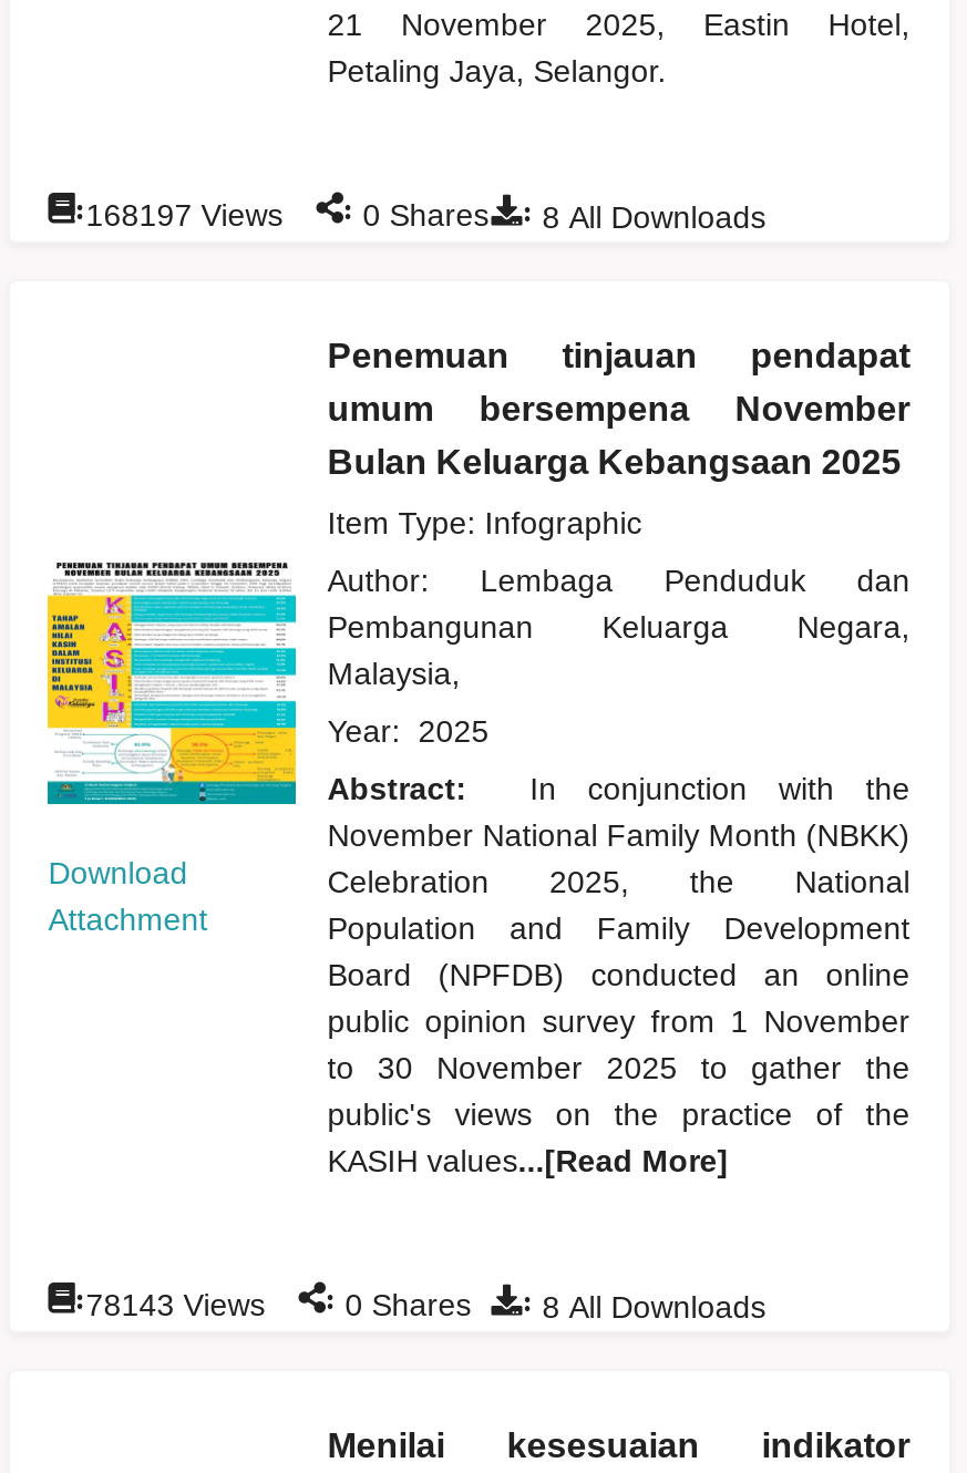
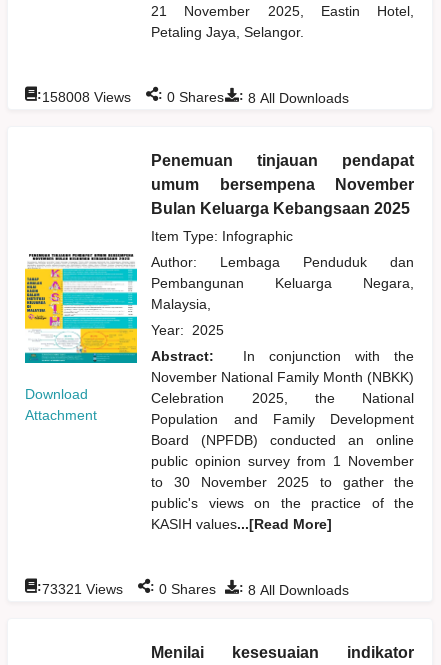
- :168197 Views : 0 Shares : 8 All Downloads
+ :158008 Views : 0 Shares : 8 All Downloads

- :78143 Views : 0 Shares : 8 All Downloads
+ :73321 Views : 0 Shares : 8 All Downloads
